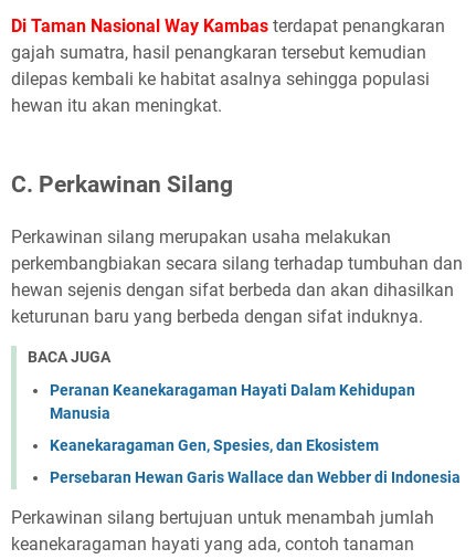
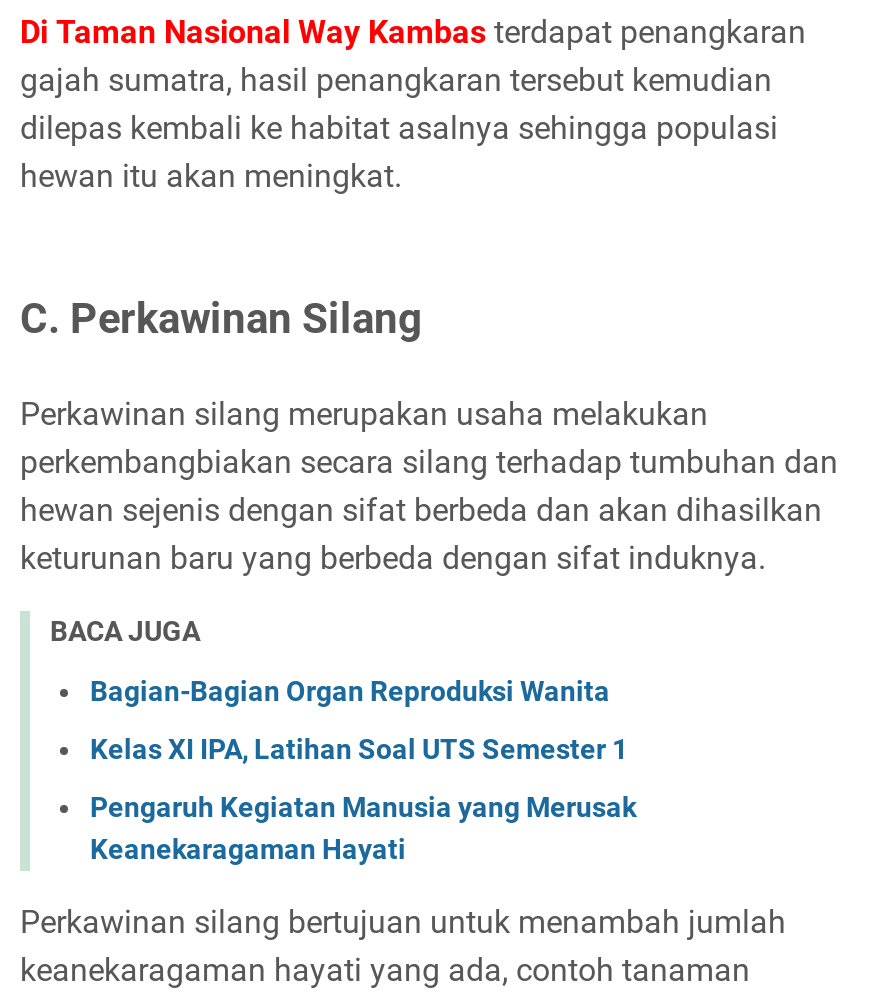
- Peranan Keanekaragaman Hayati Dalam Kehidupan
- Manusia
+ Bagian-Bagian Organ Reproduksi Wanita

- Keanekaragaman Gen, Spesies, dan Ekosistem
+ Kelas XI IPA, Latihan Soal UTS Semester 1

- Persebaran Hewan Garis Wallace dan Webber di Indonesia
+ Pengaruh Kegiatan Manusia yang Merusak
+ Keanekaragaman Hayati
